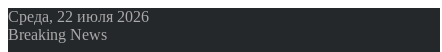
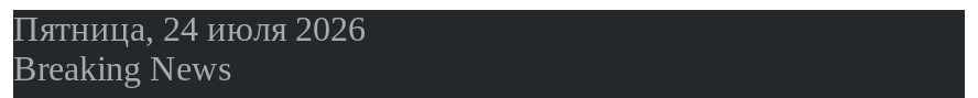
- Среда, 22 июля 2026
+ Пятница, 24 июля 2026
